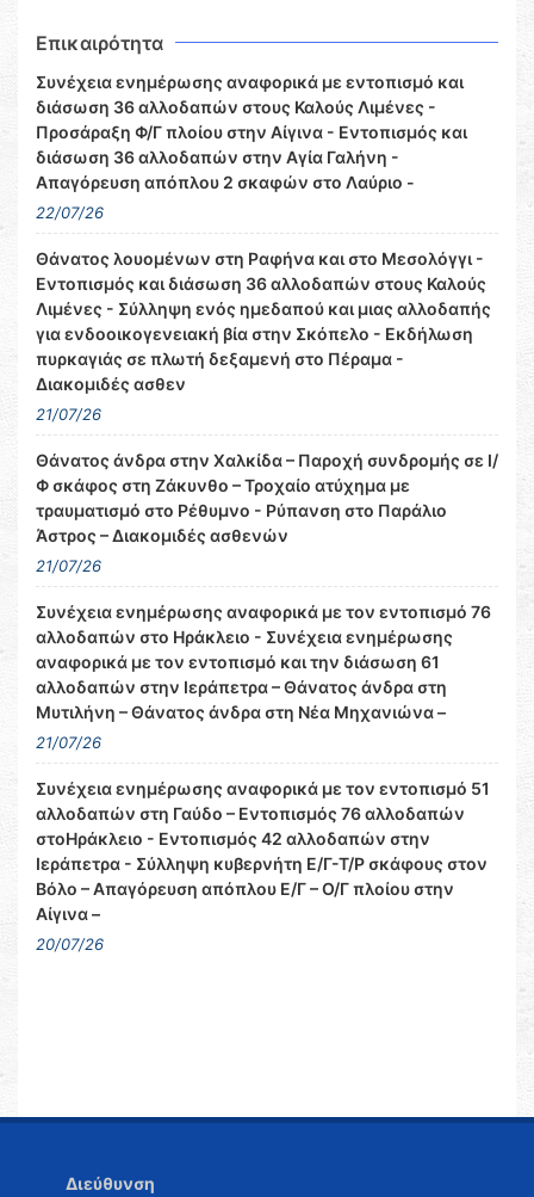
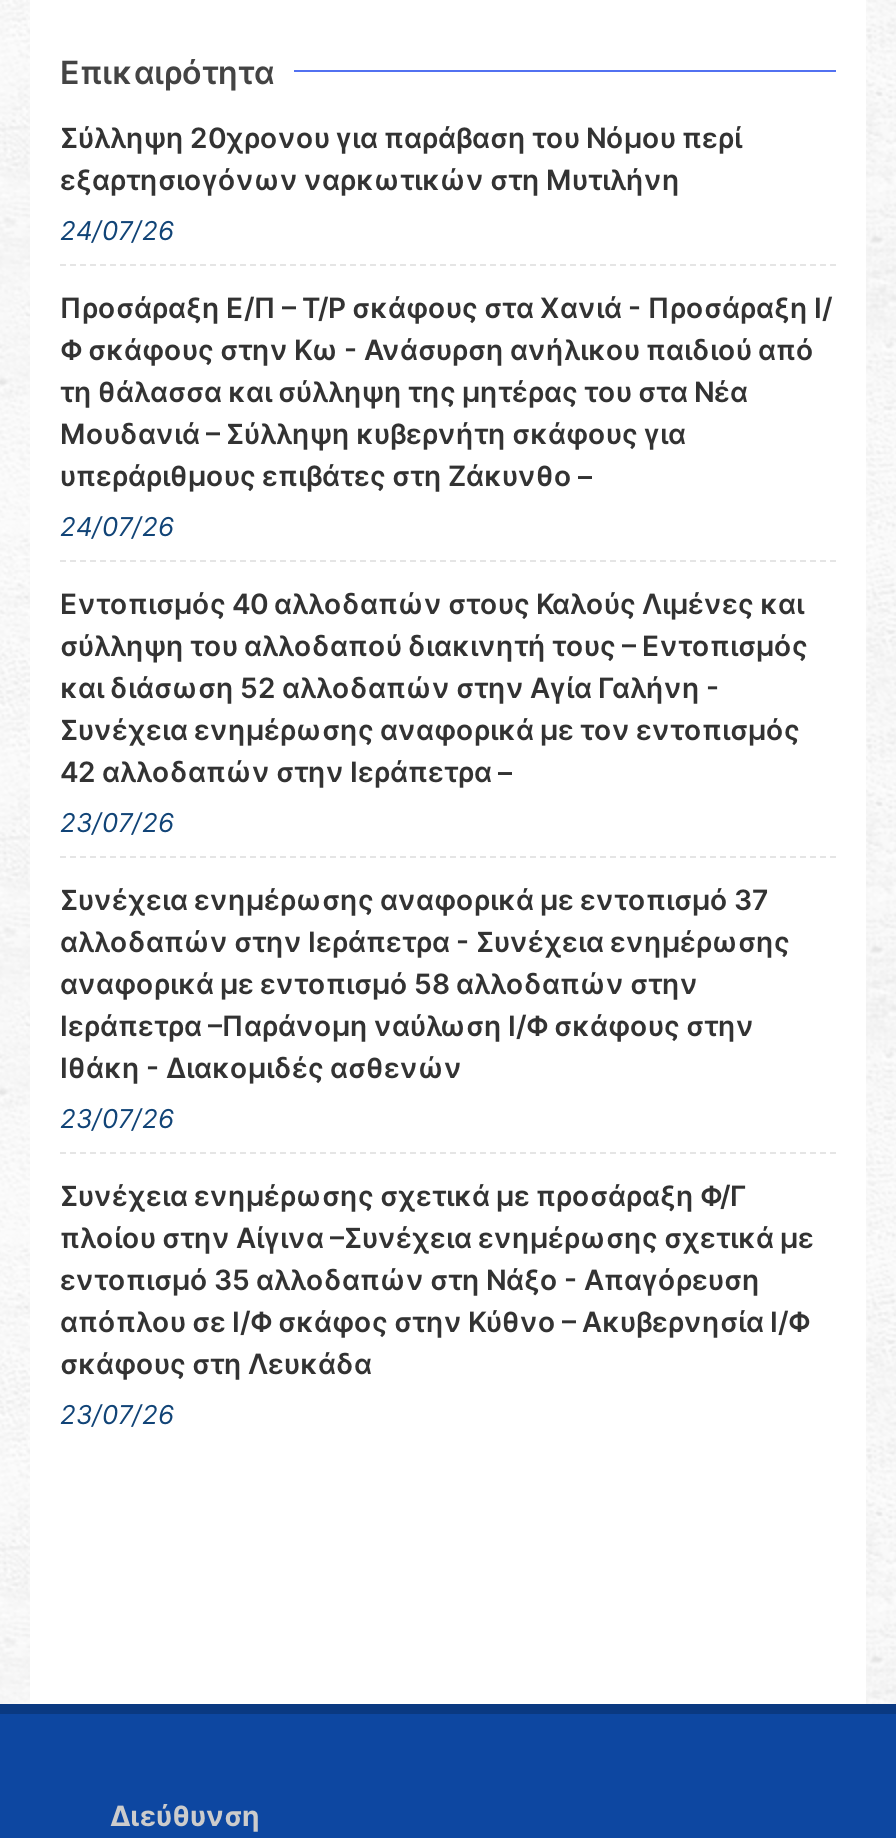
- Συνέχεια ενημέρωσης αναφορικά με εντοπισμό και
- διάσωση 36 αλλοδαπών στους Καλούς Λιμένες -
- Προσάραξη Φ/Γ πλοίου στην Αίγινα - Εντοπισμός και
- διάσωση 36 αλλοδαπών στην Αγία Γαλήνη -
- Απαγόρευση απόπλου 2 σκαφών στο Λαύριο -
+ Σύλληψη 20χρονου για παράβαση του Νόμου περί
+ εξαρτησιογόνων ναρκωτικών στη Μυτιλήνη

- 22/07/26
+ 24/07/26

- Θάνατος λουομένων στη Ραφήνα και στο Μεσολόγγι -
- Εντοπισμός και διάσωση 36 αλλοδαπών στους Καλούς
- Λιμένες - Σύλληψη ενός ημεδαπού και μιας αλλοδαπής
- για ενδοοικογενειακή βία στην Σκόπελο - Εκδήλωση
- πυρκαγιάς σε πλωτή δεξαμενή στο Πέραμα -
- Διακομιδές ασθεν
+ Προσάραξη Ε/Π – Τ/Ρ σκάφους στα Χανιά - Προσάραξη Ι/
+ Φ σκάφους στην Κω - Ανάσυρση ανήλικου παιδιού από
+ τη θάλασσα και σύλληψη της μητέρας του στα Νέα
+ Μουδανιά – Σύλληψη κυβερνήτη σκάφους για
+ υπεράριθμους επιβάτες στη Ζάκυνθο –

- 21/07/26
+ 24/07/26

- Θάνατος άνδρα στην Χαλκίδα – Παροχή συνδρομής σε Ι/
- Φ σκάφος στη Ζάκυνθο – Τροχαίο ατύχημα με
- τραυματισμό στο Ρέθυμνο - Ρύπανση στο Παράλιο
- Άστρος – Διακομιδές ασθενών
+ Εντοπισμός 40 αλλοδαπών στους Καλούς Λιμένες και
+ σύλληψη του αλλοδαπού διακινητή τους – Εντοπισμός
+ και διάσωση 52 αλλοδαπών στην Αγία Γαλήνη -
+ Συνέχεια ενημέρωσης αναφορικά με τον εντοπισμός
+ 42 αλλοδαπών στην Ιεράπετρα –

- 21/07/26
+ 23/07/26

- Συνέχεια ενημέρωσης αναφορικά με τον εντοπισμό 76
- αλλοδαπών στo Ηράκλειο - Συνέχεια ενημέρωσης
- αναφορικά με τον εντοπισμό και την διάσωση 61
- αλλοδαπών στην Ιεράπετρα – Θάνατος άνδρα στη
- Μυτιλήνη – Θάνατος άνδρα στη Νέα Μηχανιώνα –
+ Συνέχεια ενημέρωσης αναφορικά με εντοπισμό 37
+ αλλοδαπών στην Ιεράπετρα - Συνέχεια ενημέρωσης
+ αναφορικά με εντοπισμό 58 αλλοδαπών στην
+ Ιεράπετρα –Παράνομη ναύλωση Ι/Φ σκάφους στην
+ Ιθάκη - Διακομιδές ασθενών

- 21/07/26
+ 23/07/26

- Συνέχεια ενημέρωσης αναφορικά με τον εντοπισμό 51
- αλλοδαπών στη Γαύδο – Εντοπισμός 76 αλλοδαπών
- στoΗράκλειο - Εντοπισμός 42 αλλοδαπών στην
- Ιεράπετρα - Σύλληψη κυβερνήτη Ε/Γ-Τ/Ρ σκάφους στον
- Βόλο – Απαγόρευση απόπλου Ε/Γ – Ο/Γ πλοίου στην
- Αίγινα –
+ Συνέχεια ενημέρωσης σχετικά με προσάραξη Φ/Γ
+ πλοίου στην Αίγινα –Συνέχεια ενημέρωσης σχετικά με
+ εντοπισμό 35 αλλοδαπών στη Νάξο - Απαγόρευση
+ απόπλου σε Ι/Φ σκάφος στην Κύθνο – Ακυβερνησία Ι/Φ
+ σκάφους στη Λευκάδα

- 20/07/26
+ 23/07/26
